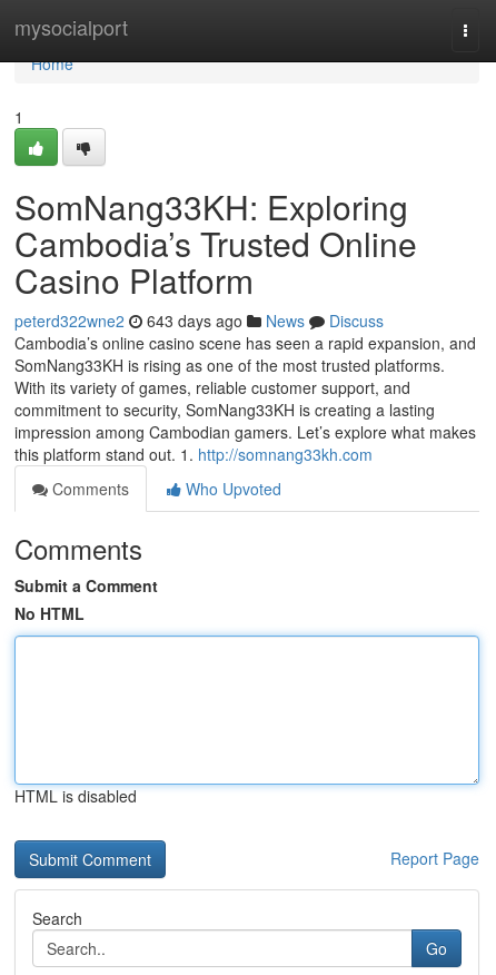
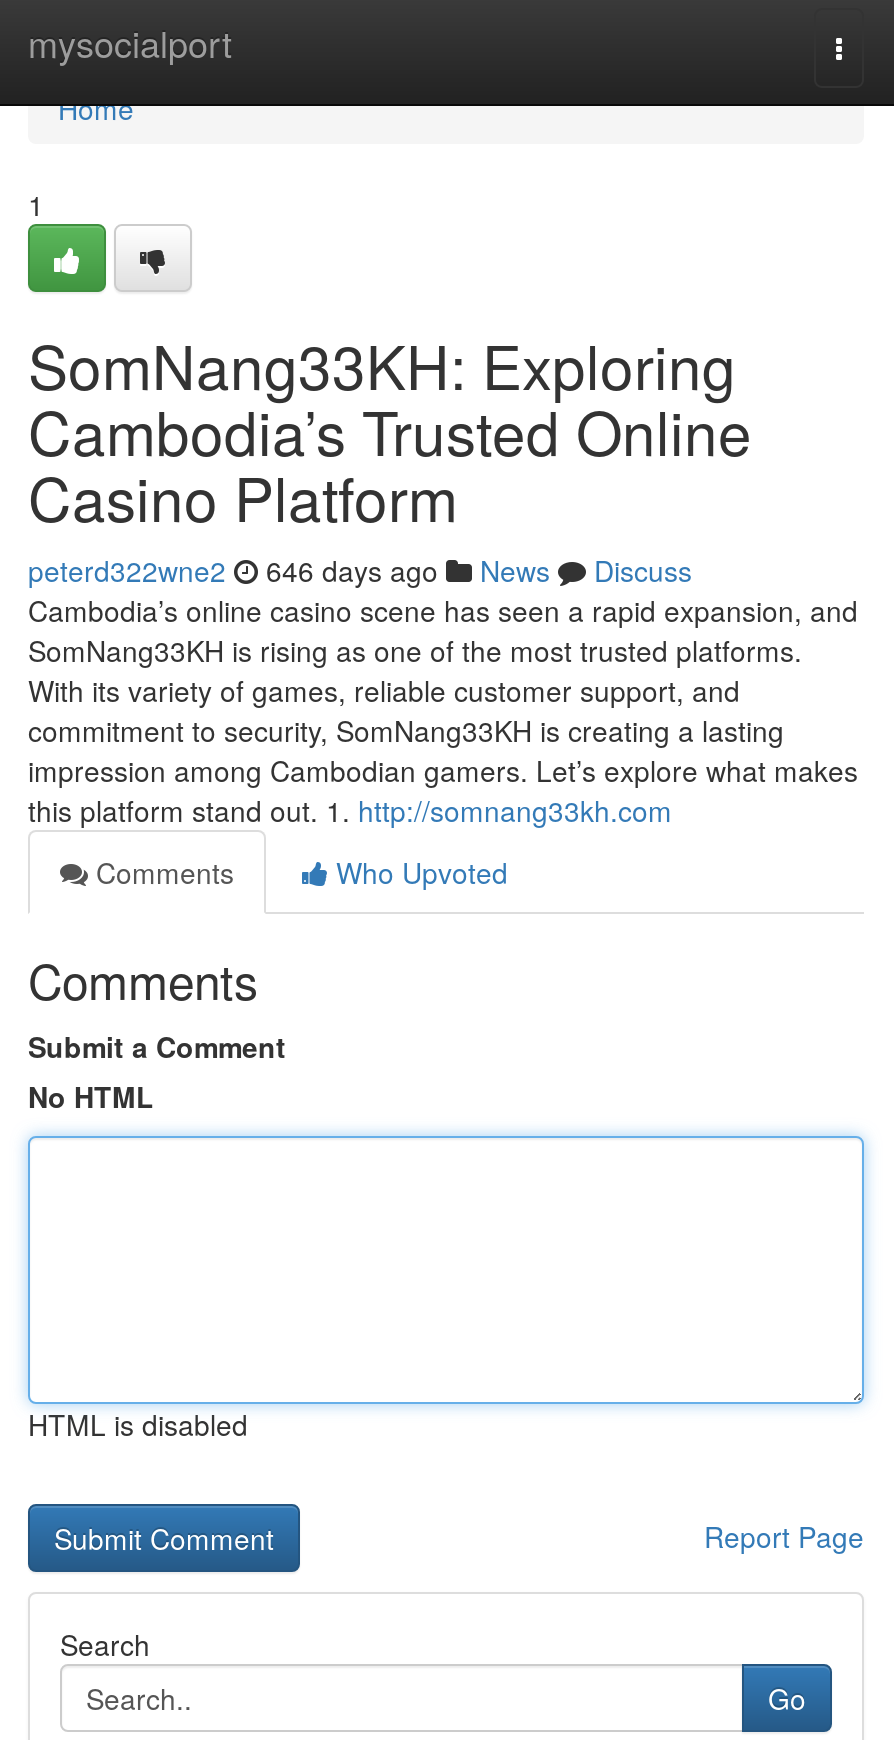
- peterd322wne2 643 days ago News Discuss
+ peterd322wne2 646 days ago News Discuss
